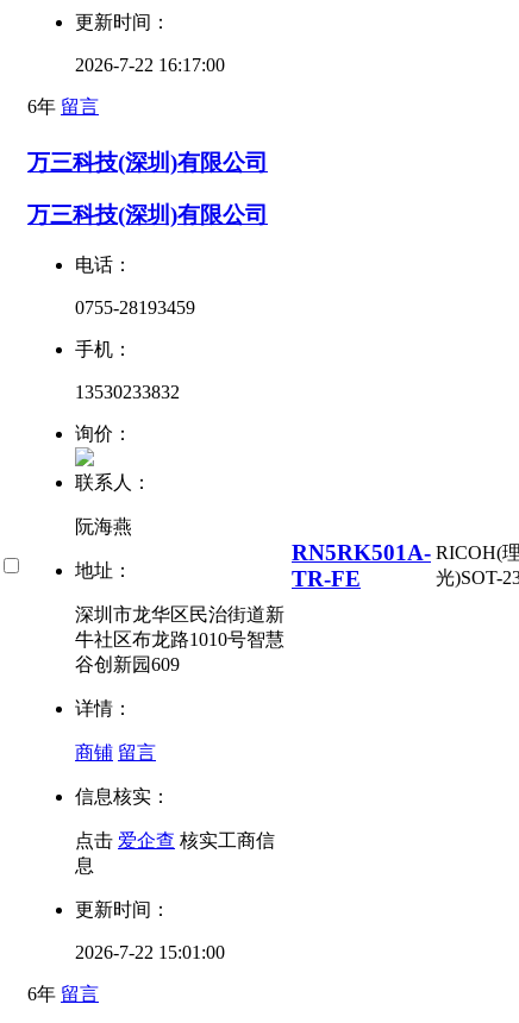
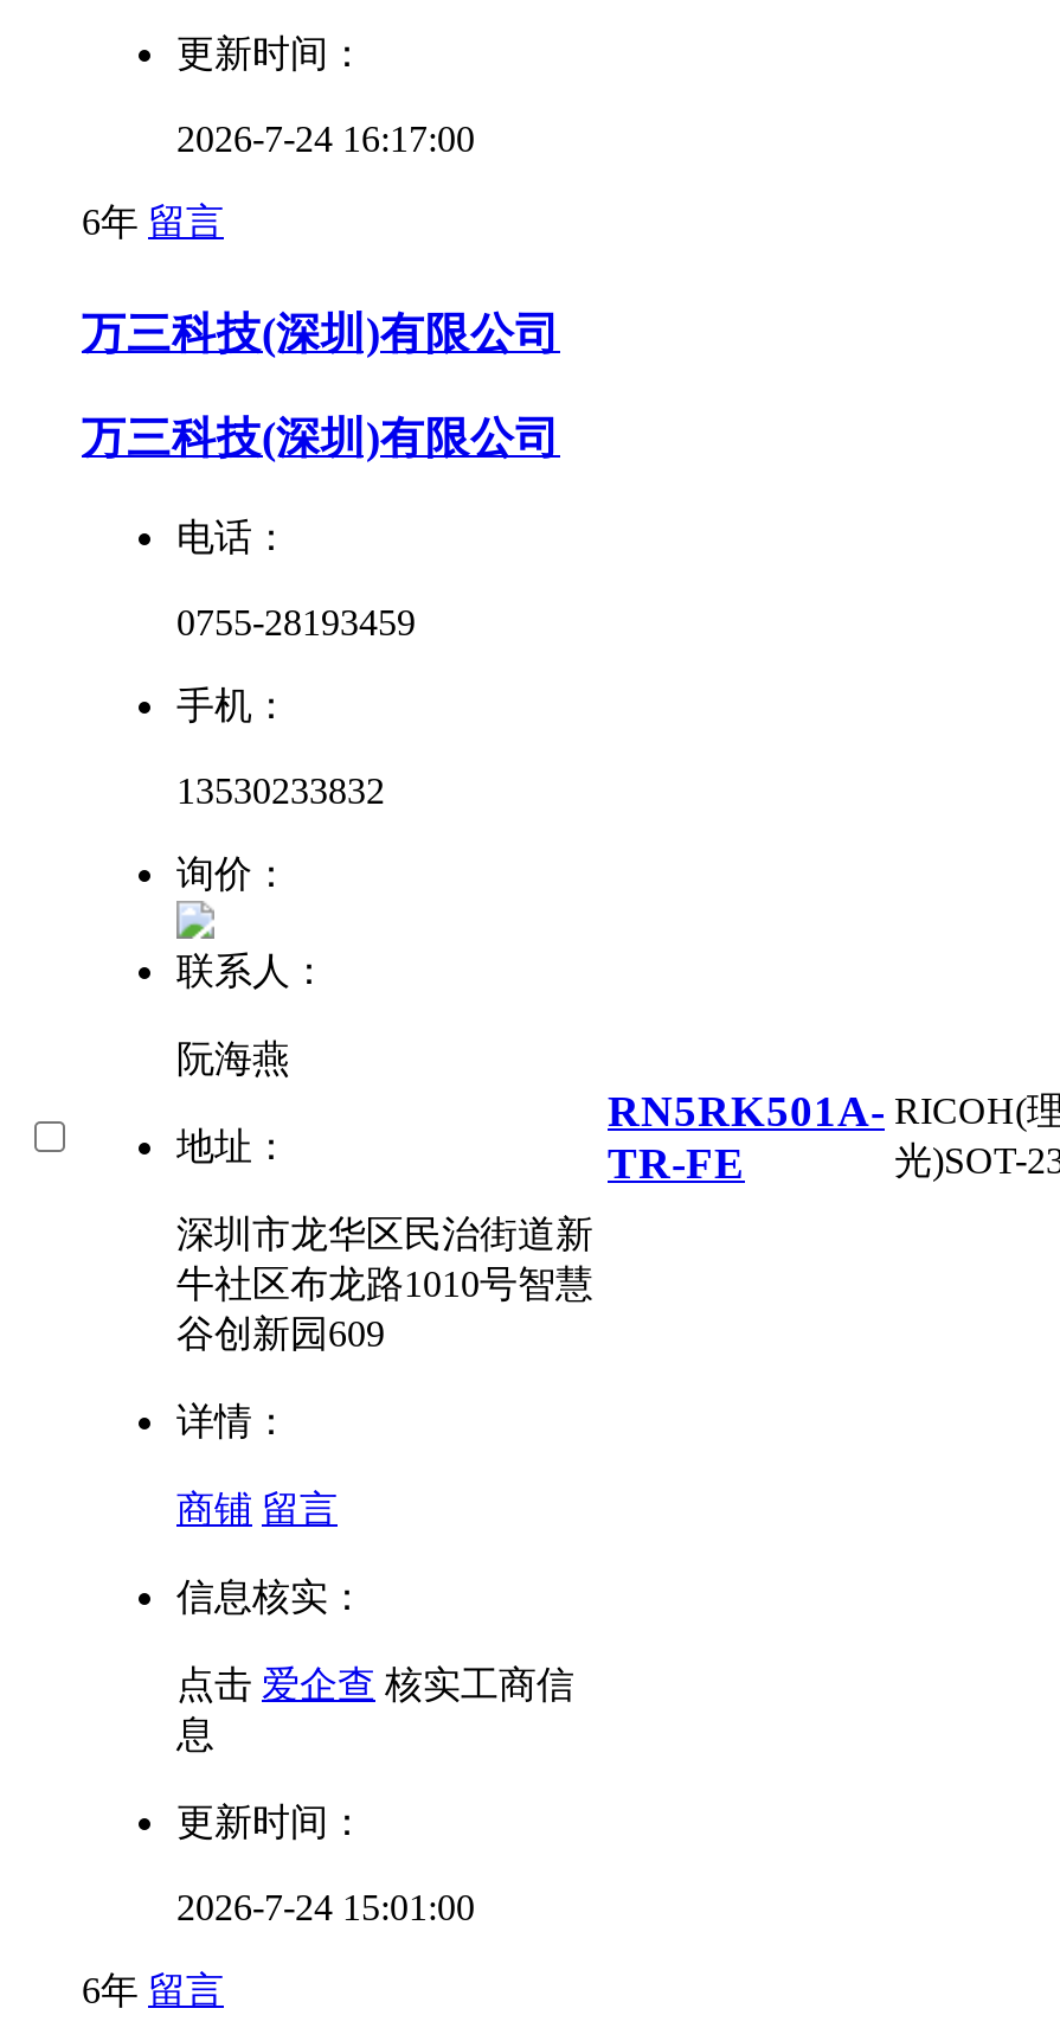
- 2026-7-22 16:17:00
+ 2026-7-24 16:17:00

- 2026-7-22 15:01:00
+ 2026-7-24 15:01:00
